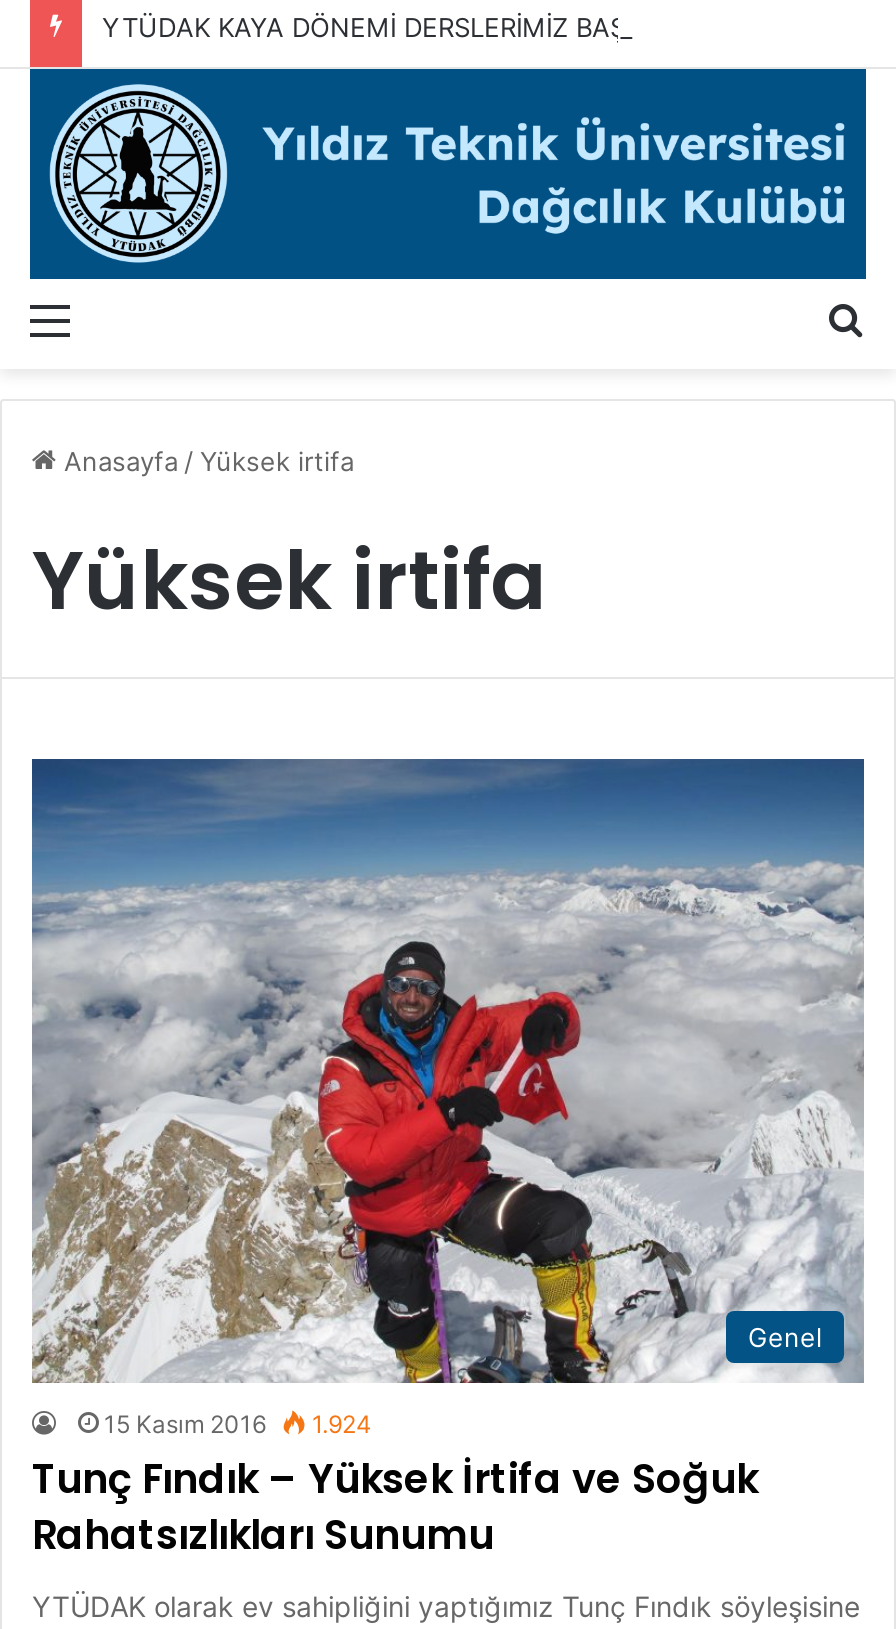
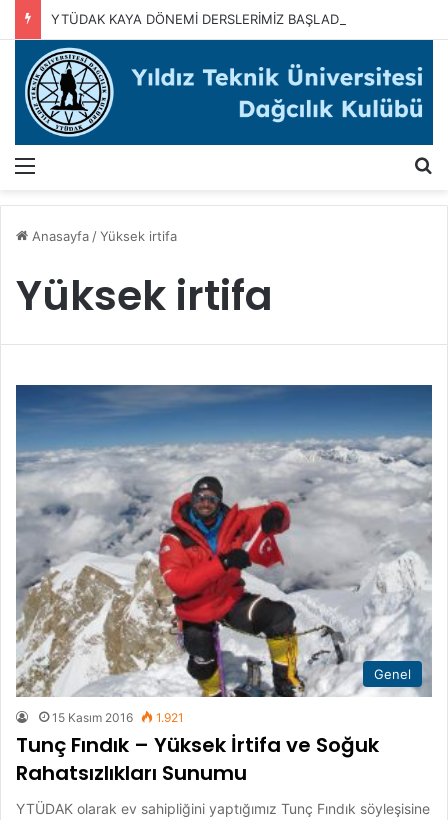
- 15 Kasım 2016 1.924
+ 15 Kasım 2016 1.921
